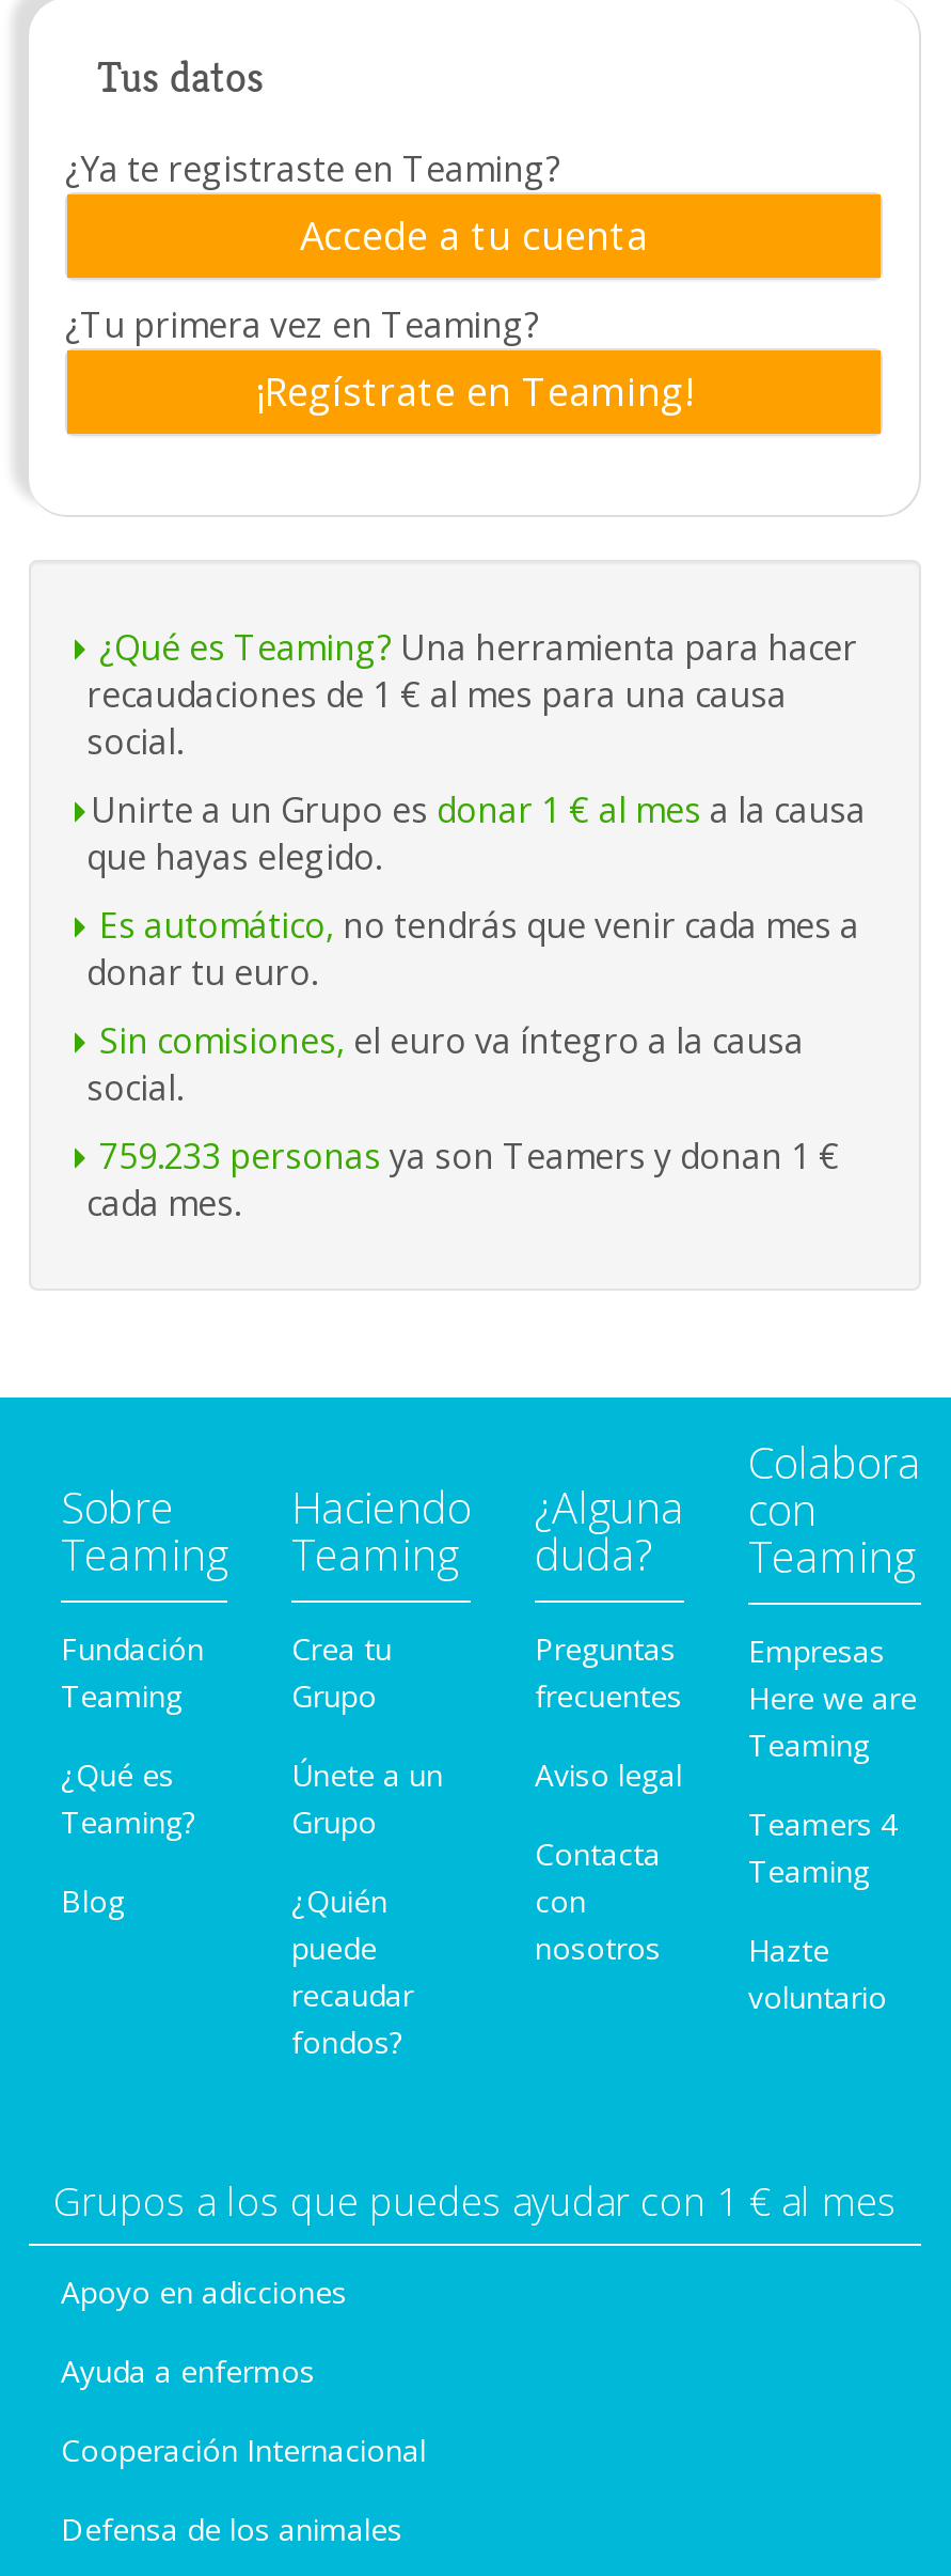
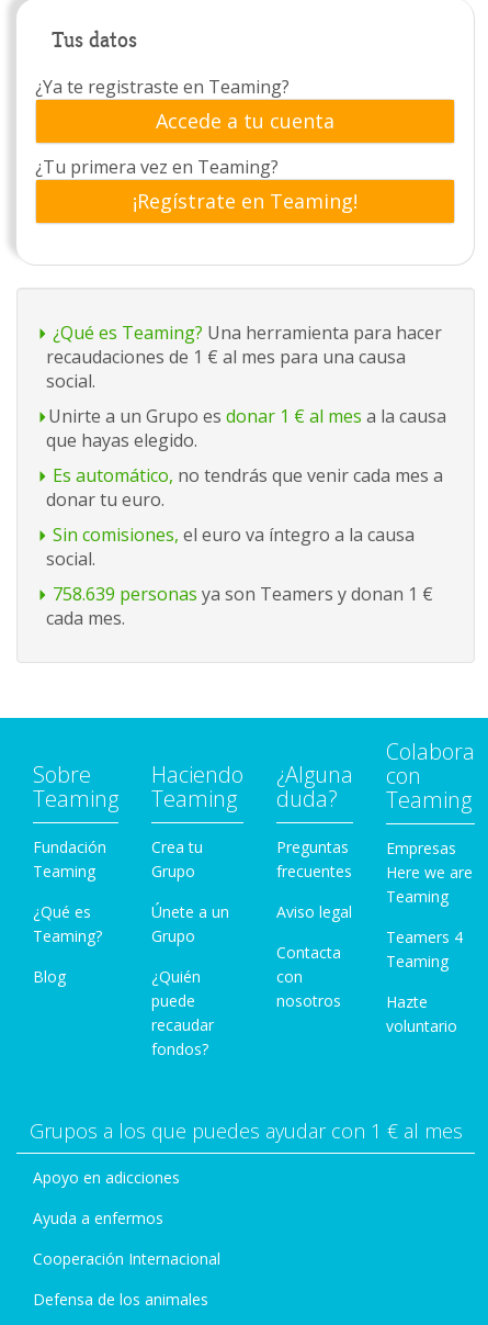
- 759.233 personas ya son Teamers y donan 1 €
+ 758.639 personas ya son Teamers y donan 1 €
